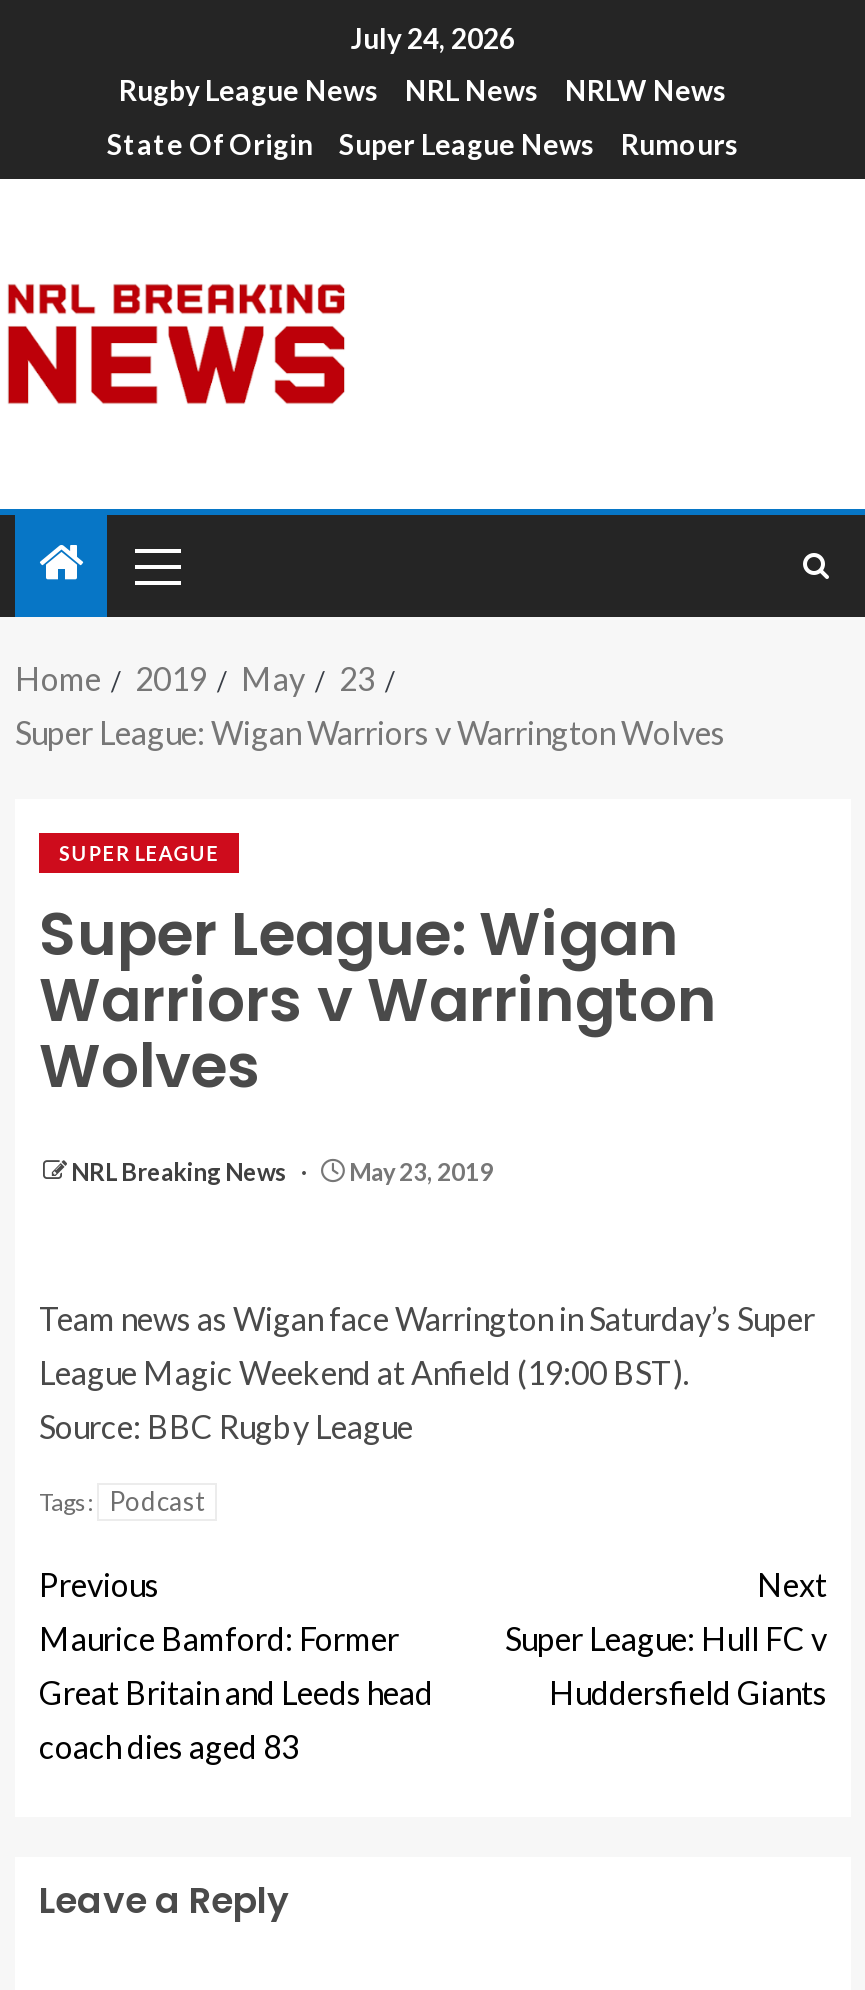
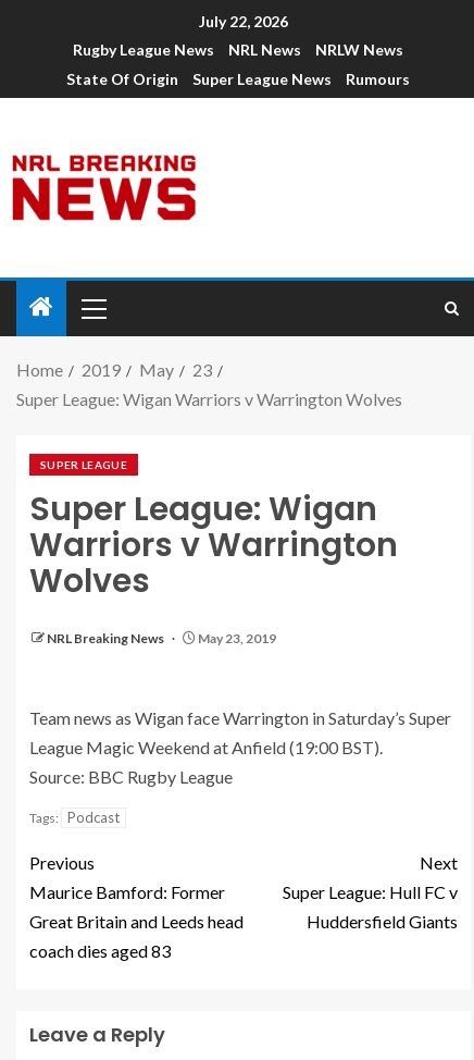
- July 24, 2026
+ July 22, 2026
